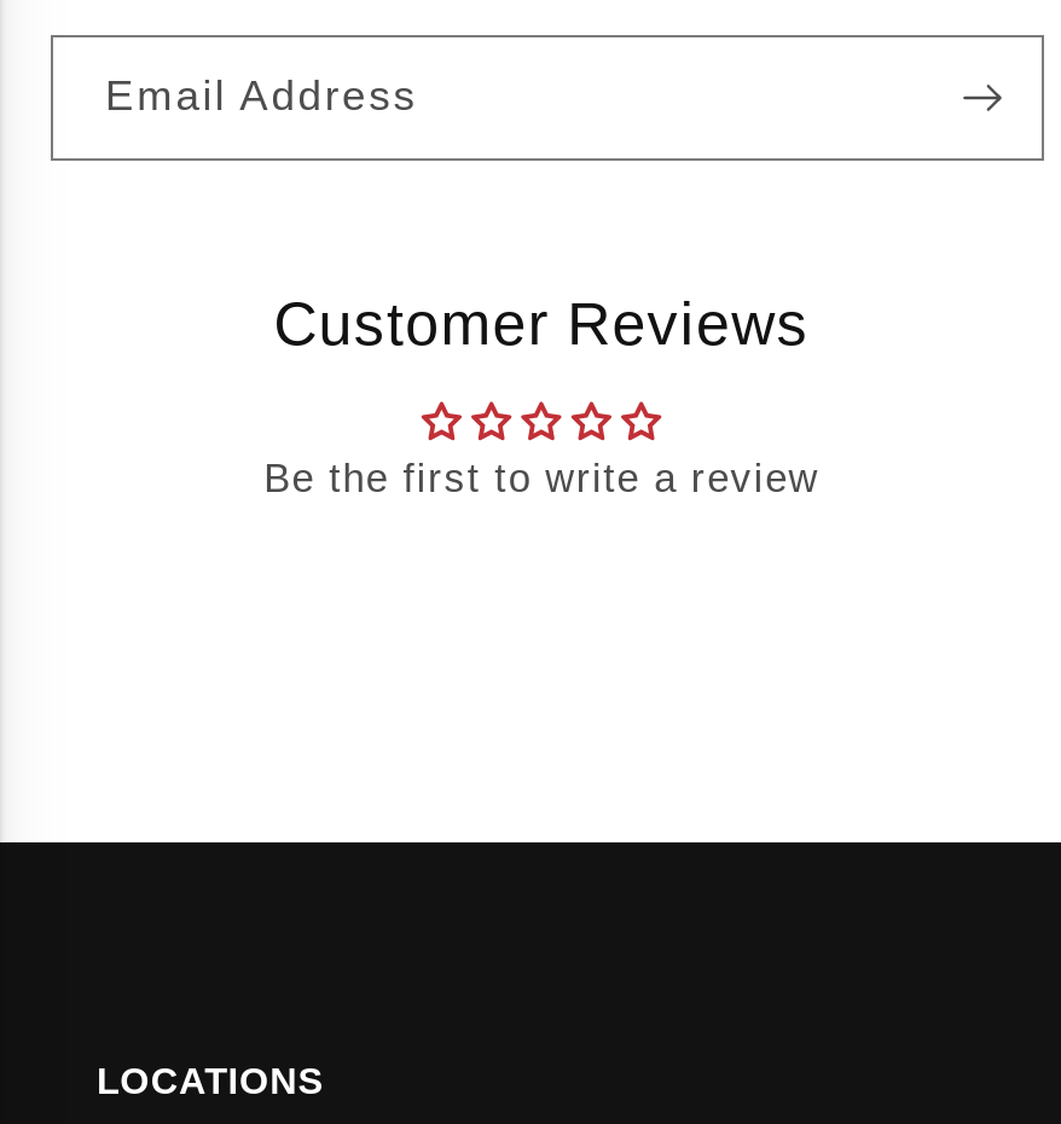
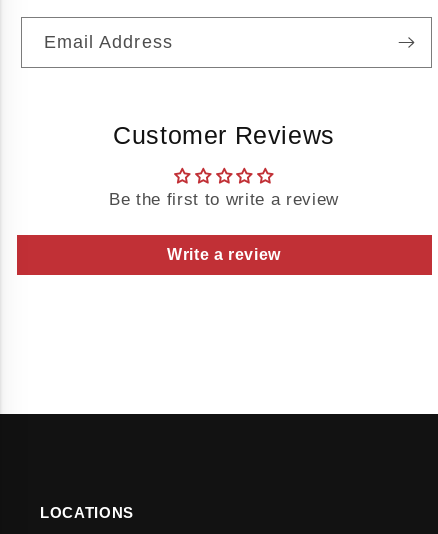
+ Write a review
